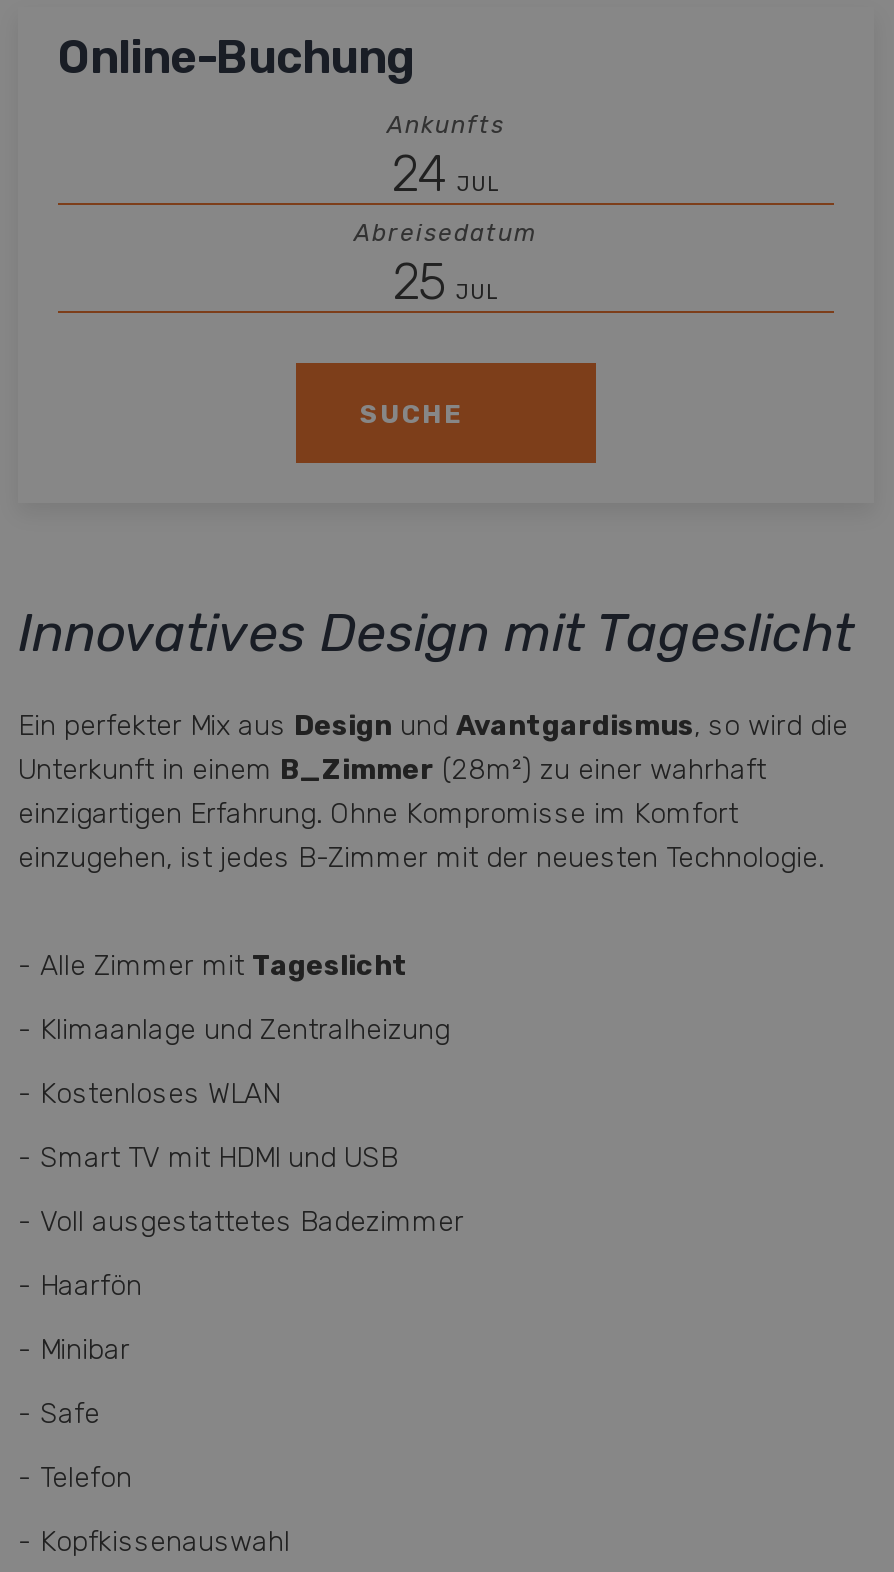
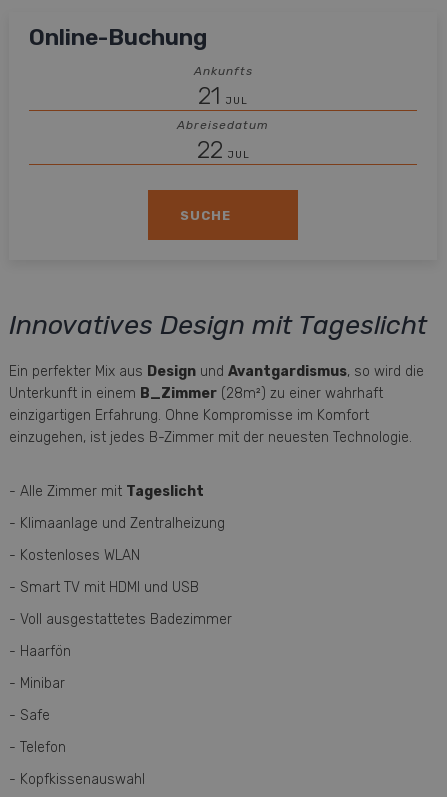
- 24 JUL
+ 21 JUL

- 25 JUL
+ 22 JUL
